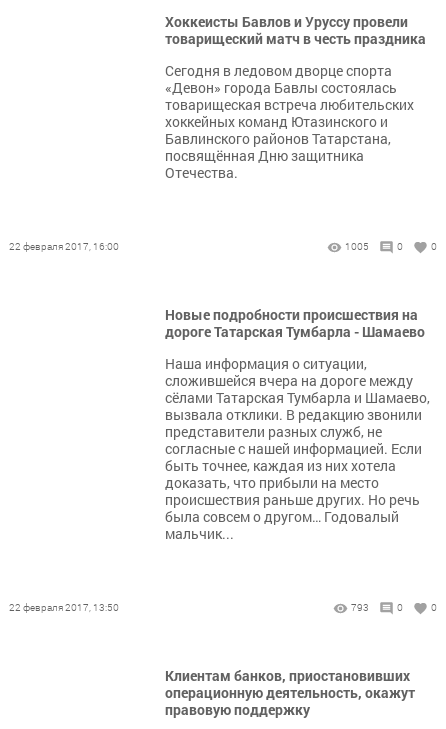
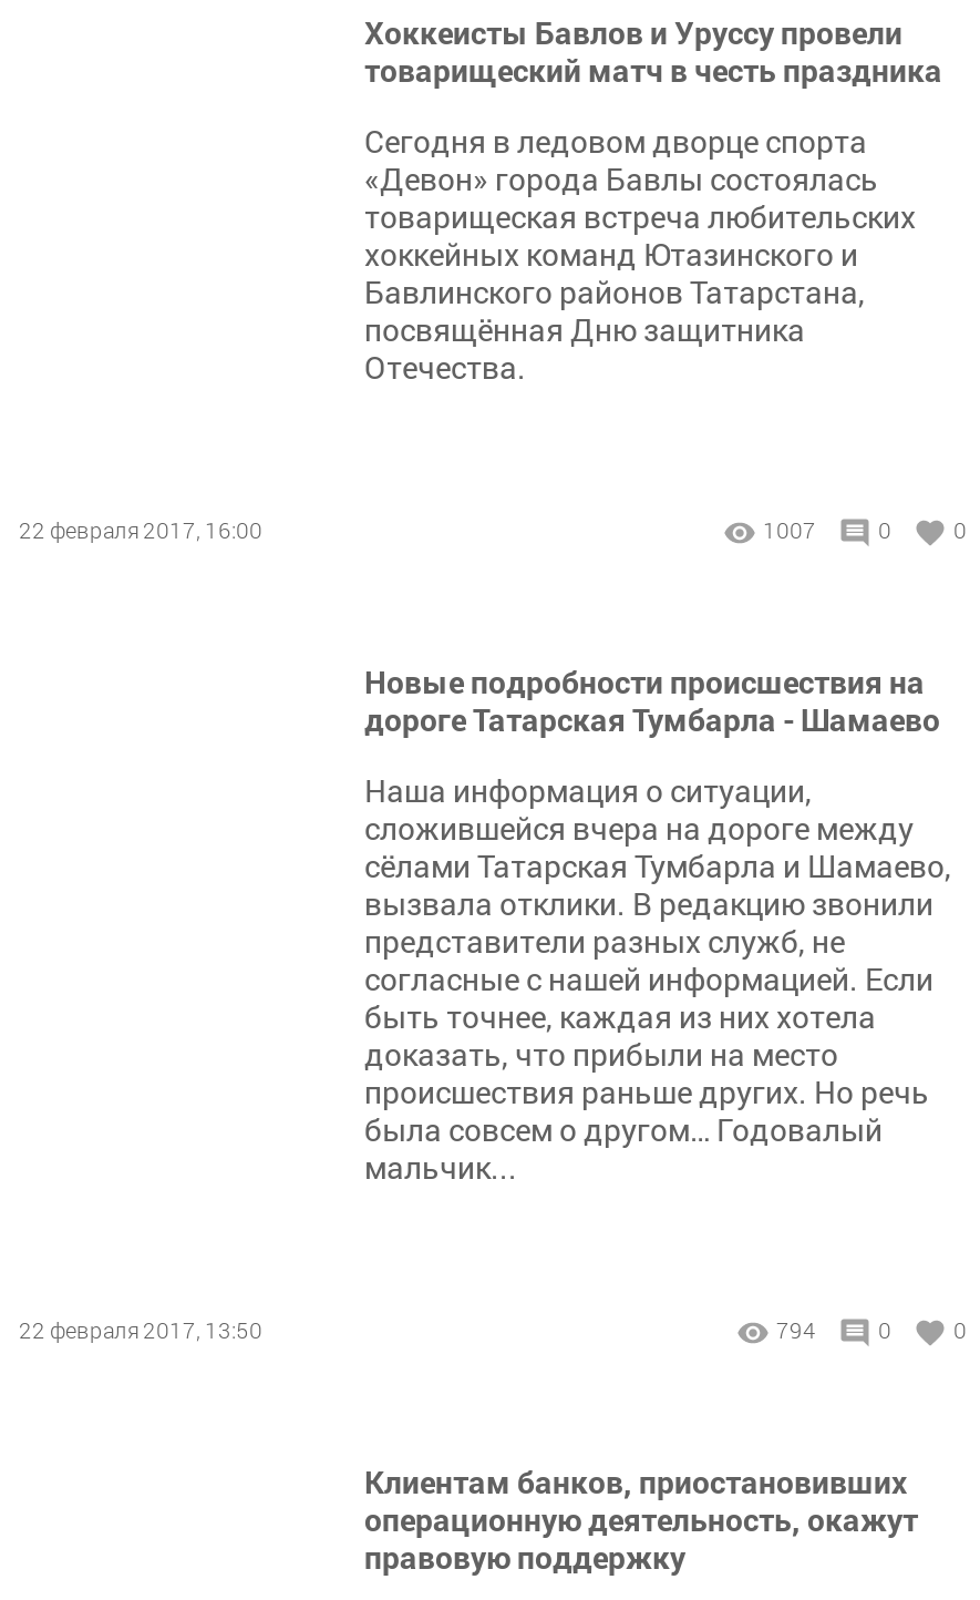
- 1005
+ 1007

- 793
+ 794
